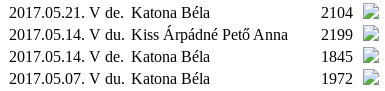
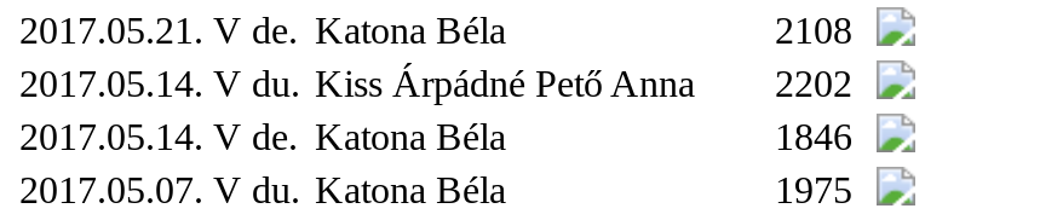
- 2104
+ 2108

- 2017.05.14. V du. Kiss Árpádné Pető Anna 2199
+ 2017.05.14. V du. Kiss Árpádné Pető Anna 2202

- 1845
+ 1846

- 1972
+ 1975
